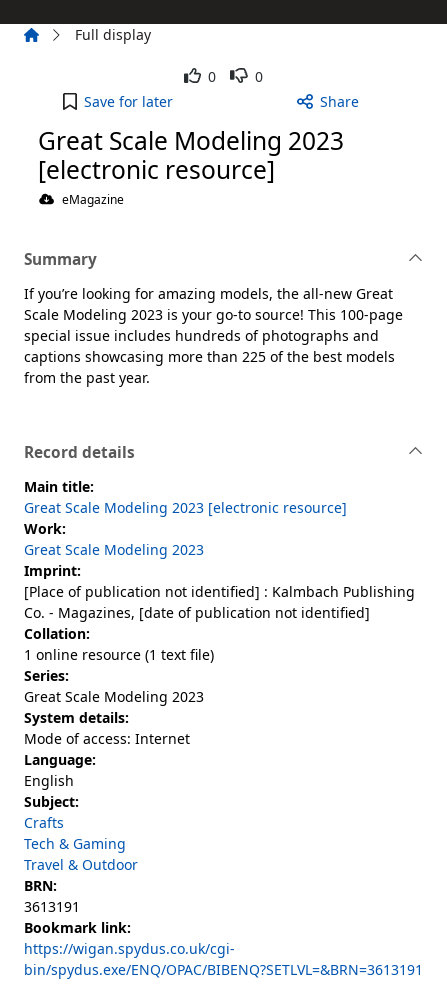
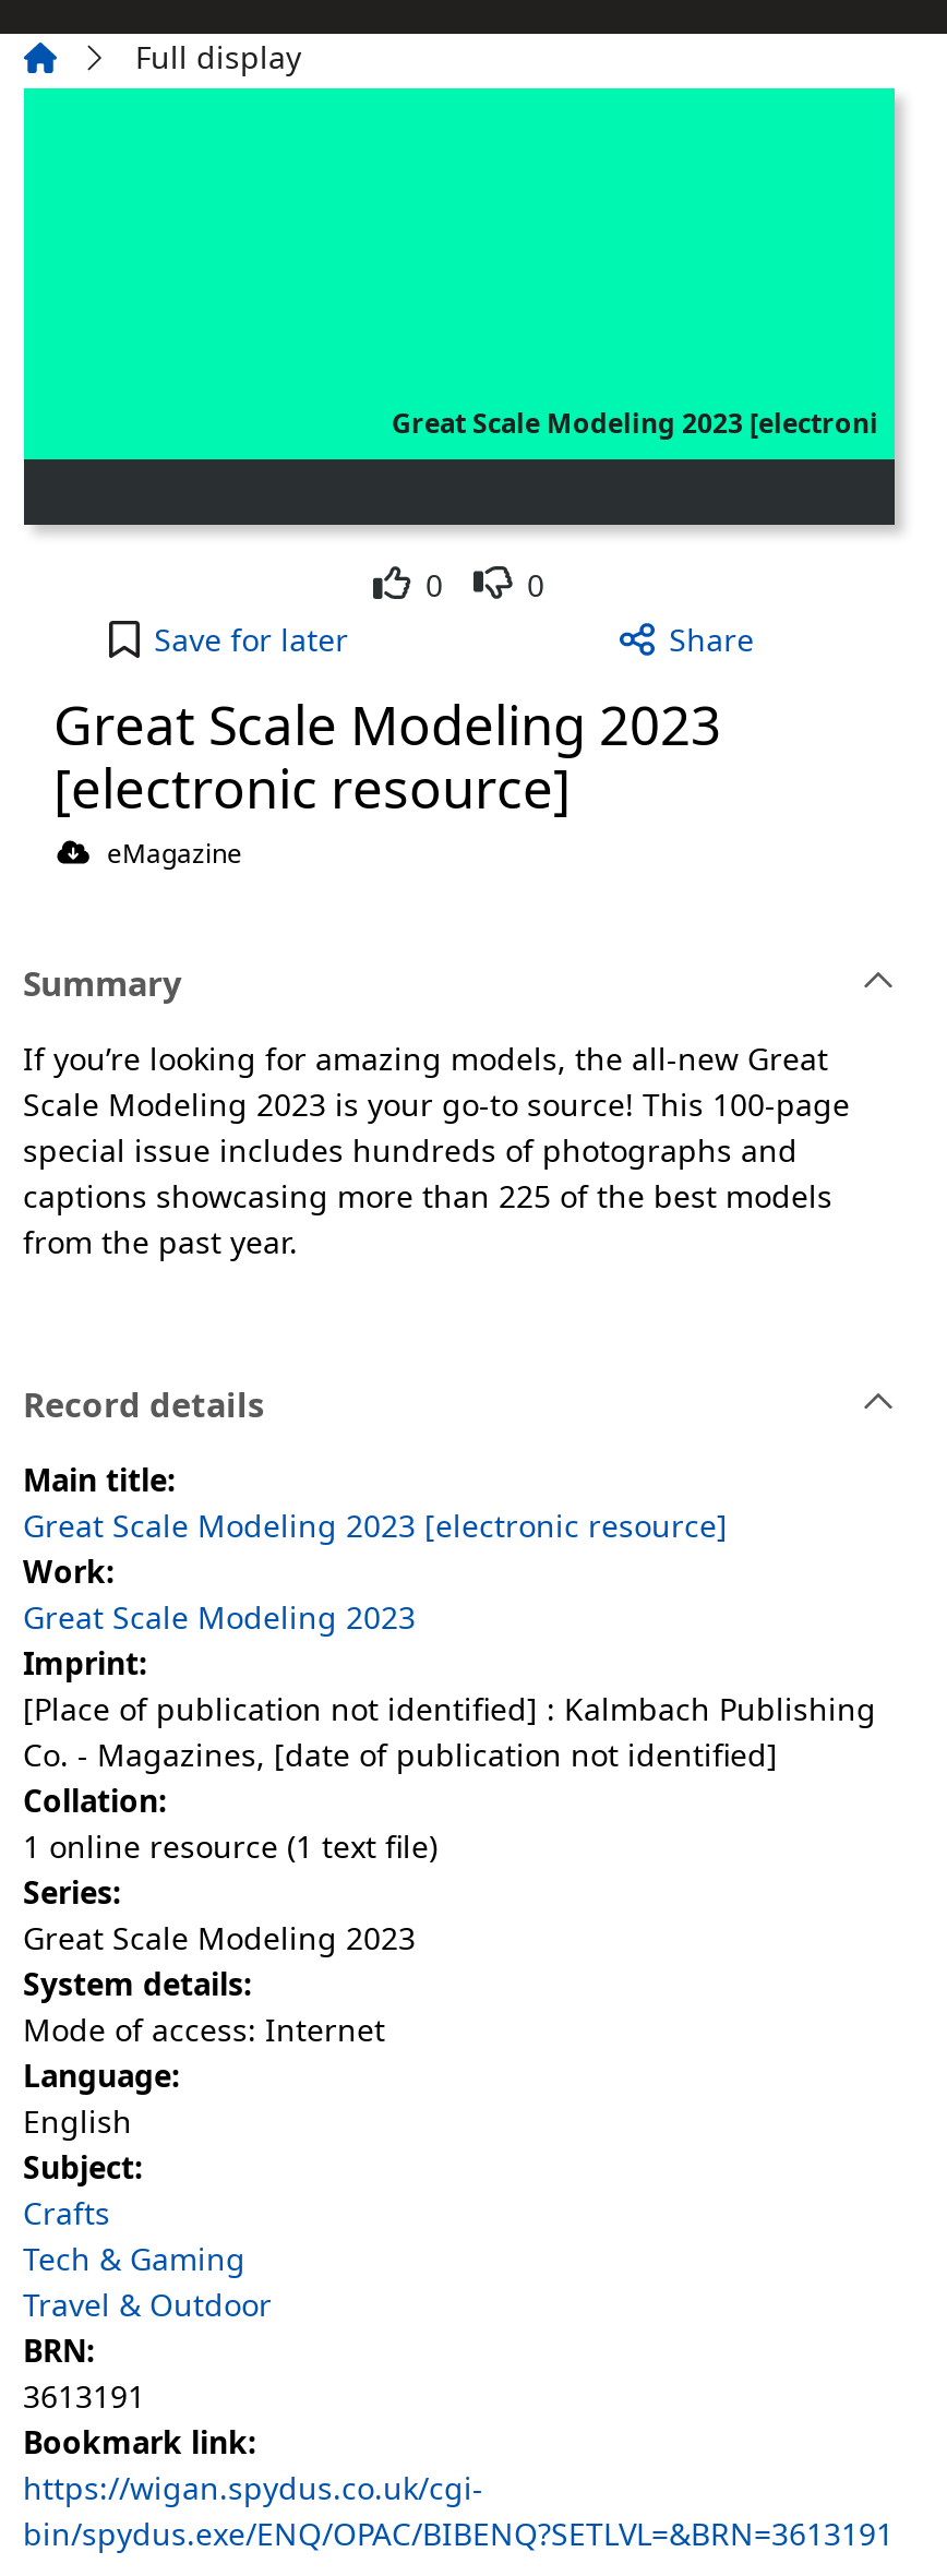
+ [image]
+ Great Scale Modeling 2023 [electroni
